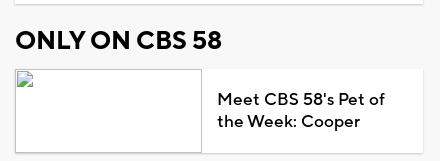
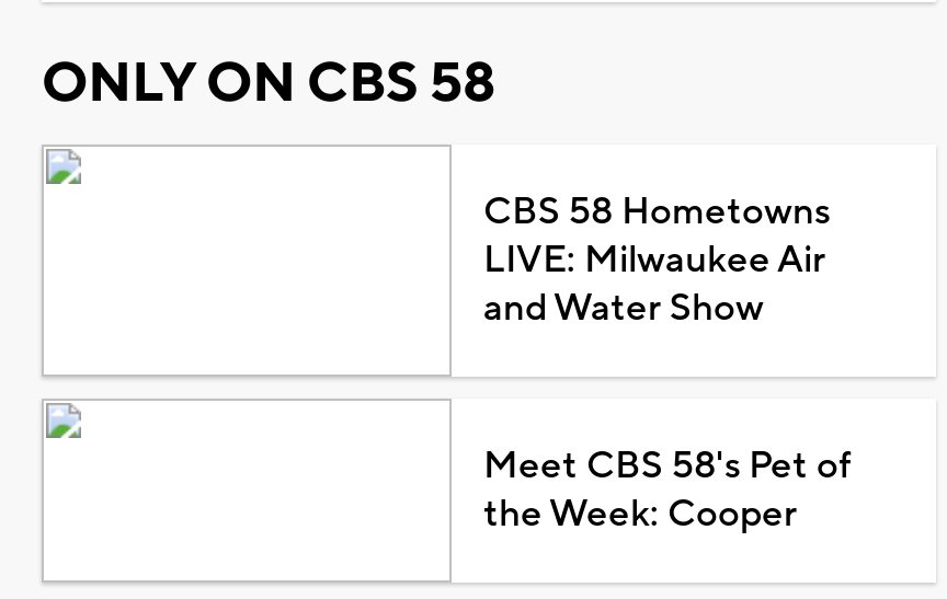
+ CBS 58 Hometowns
+ LIVE: Milwaukee Air
+ and Water Show
